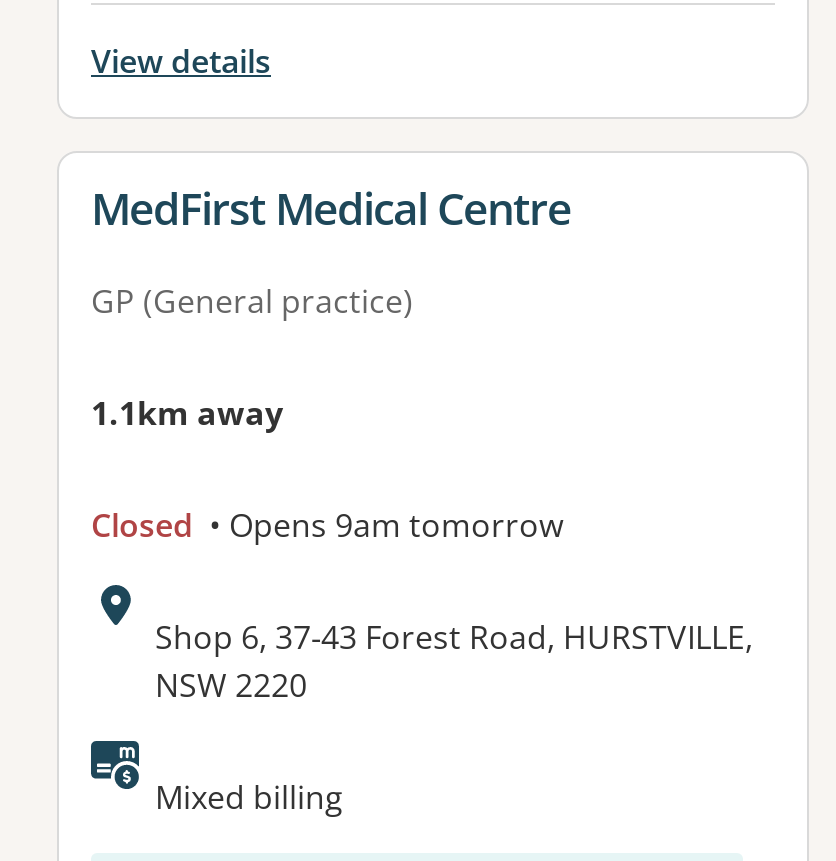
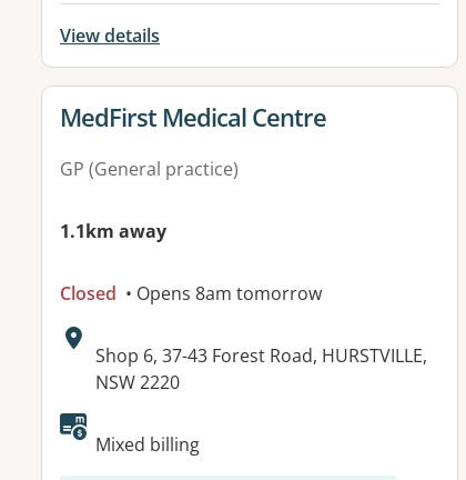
- Closed • Opens 9am tomorrow
+ Closed • Opens 8am tomorrow
